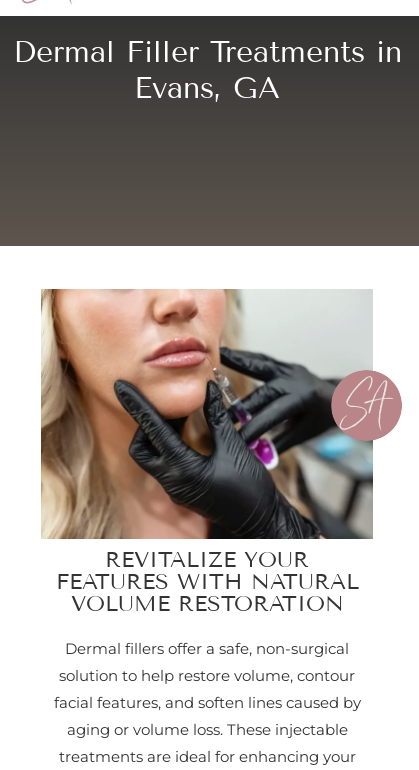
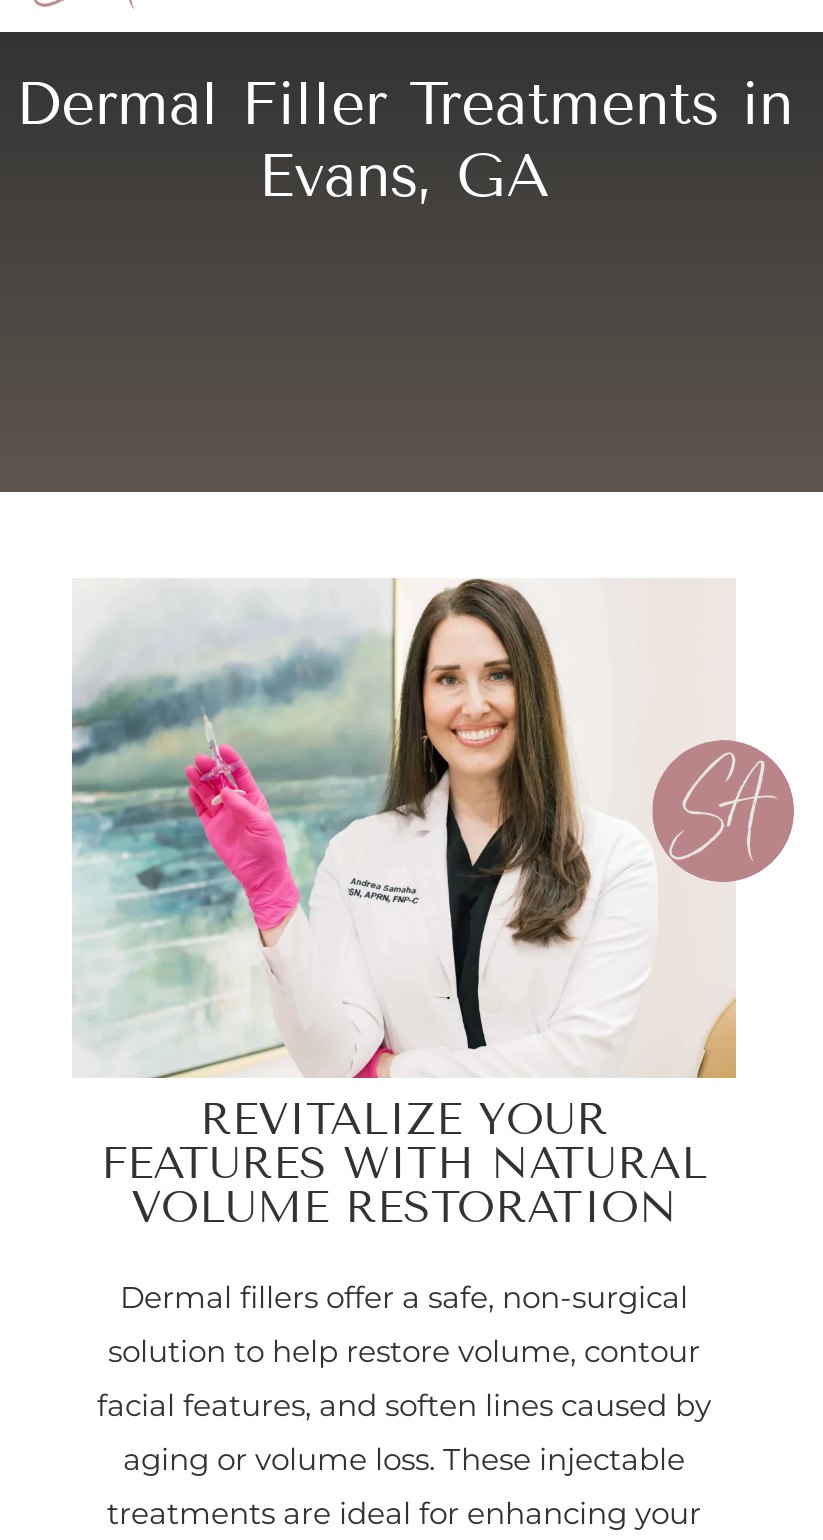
- [image]
+ [image]
